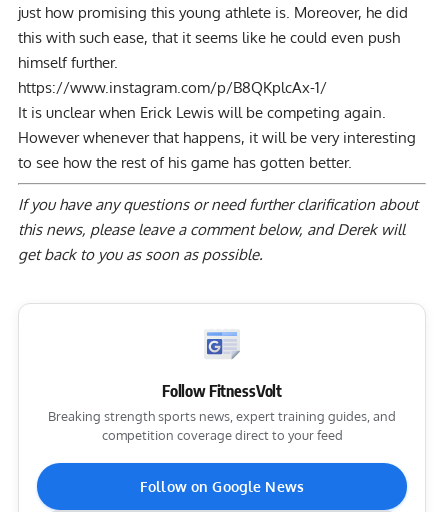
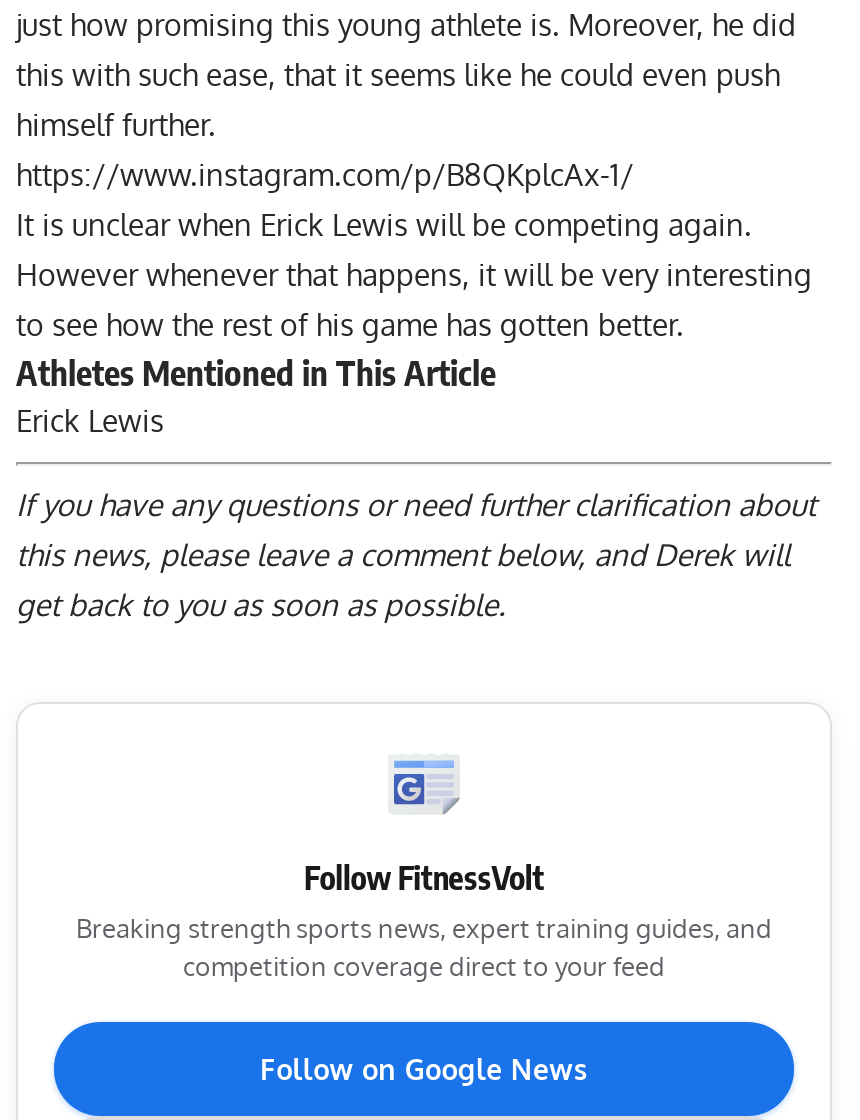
+ Athletes Mentioned in This Article
+ Erick Lewis
